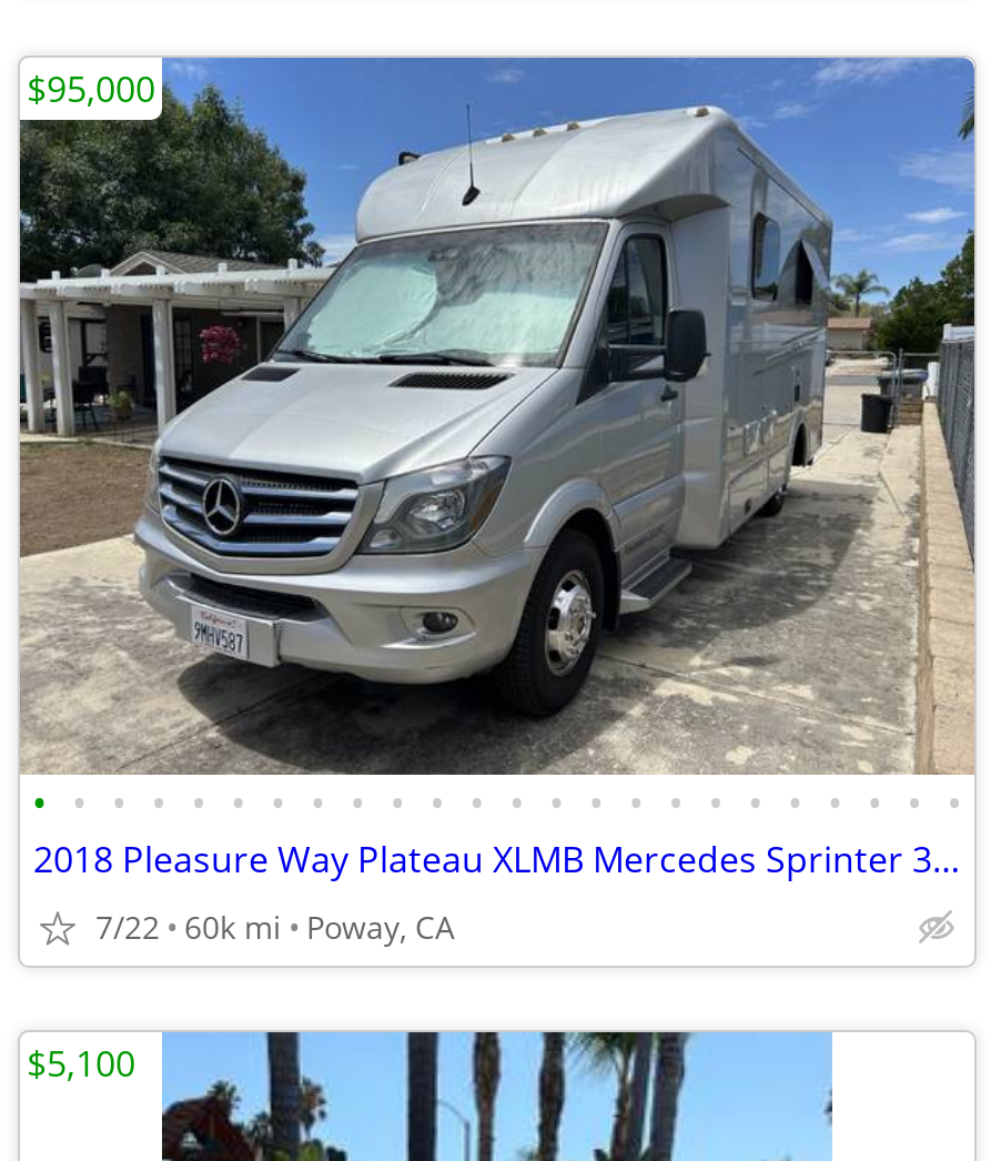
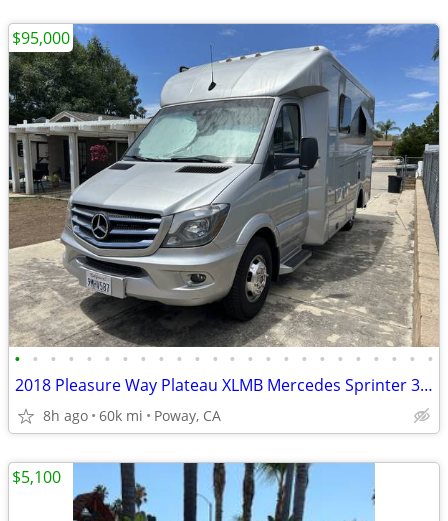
- 7/22 60k mi Poway, CA
+ 8h ago 60k mi Poway, CA
